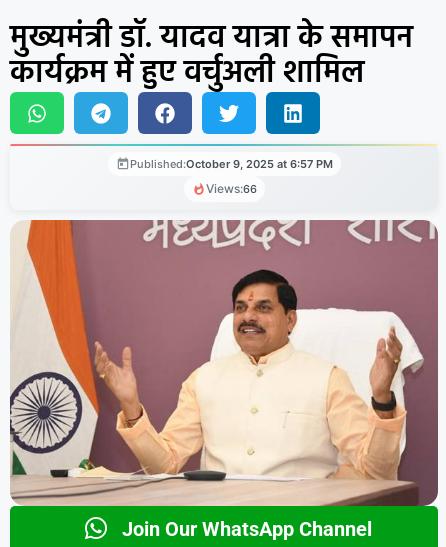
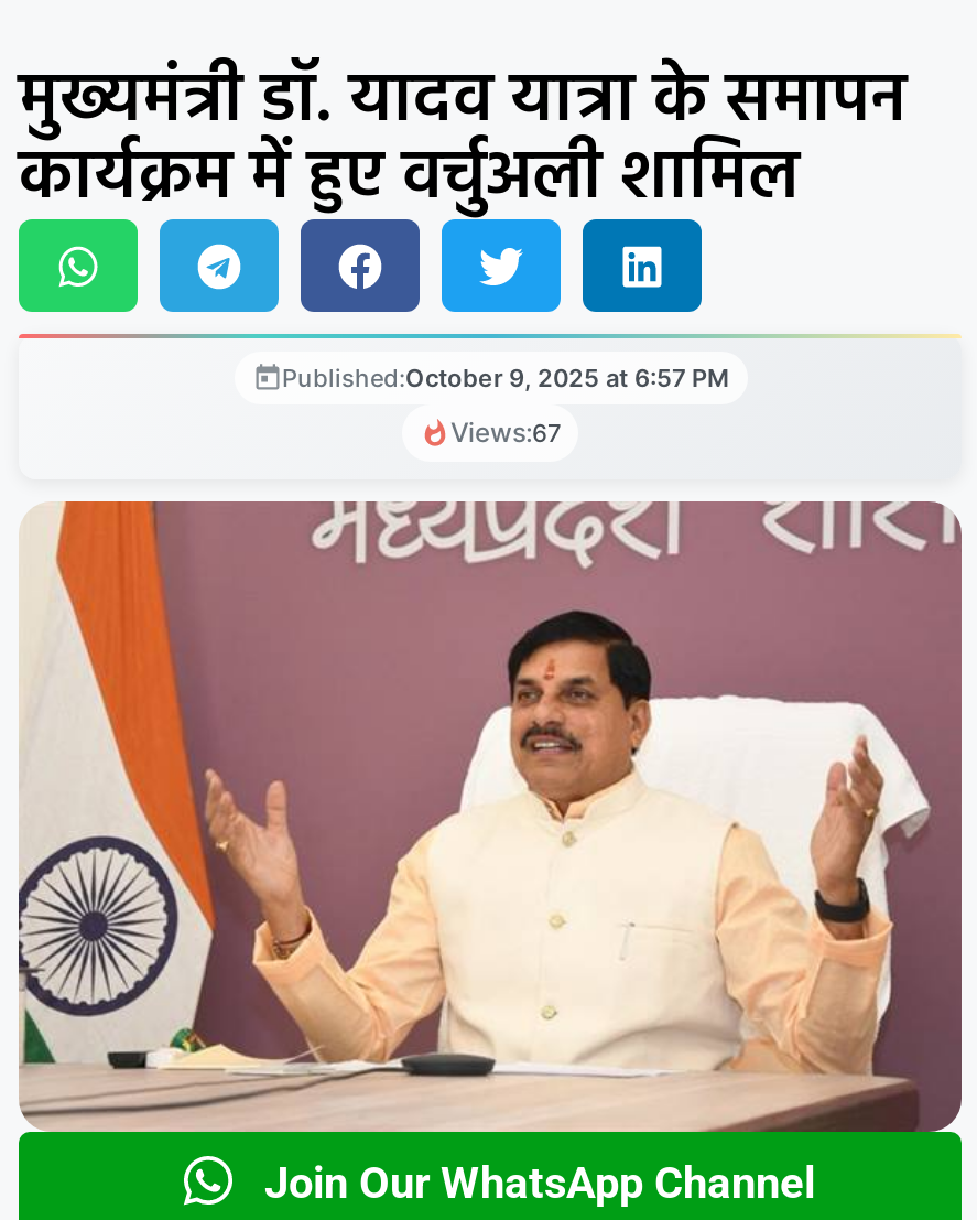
- Views:66
+ Views:67
